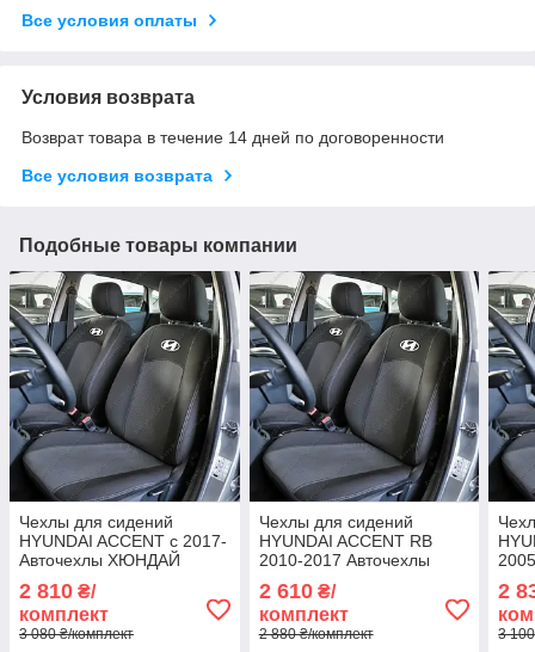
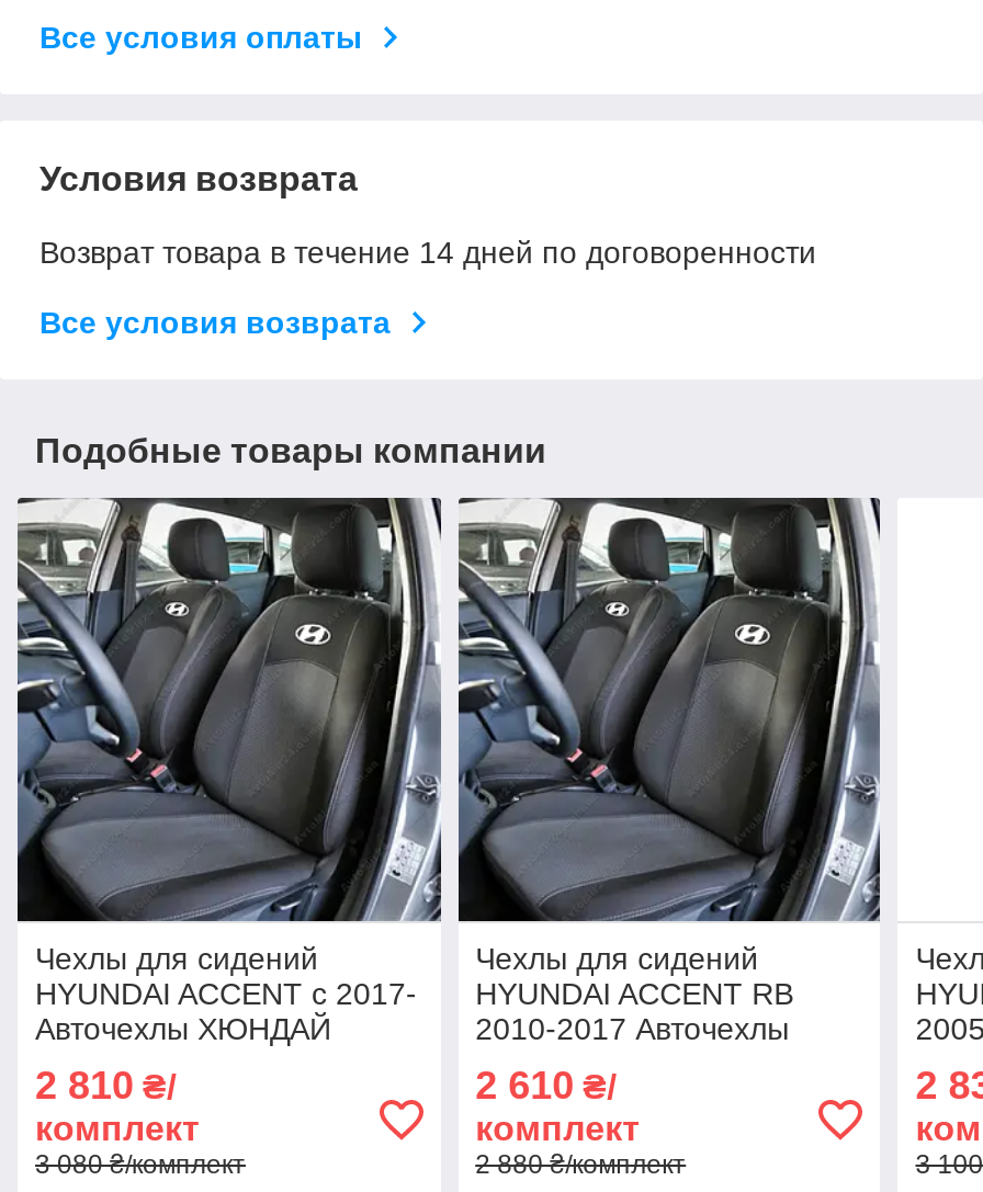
- [image]
